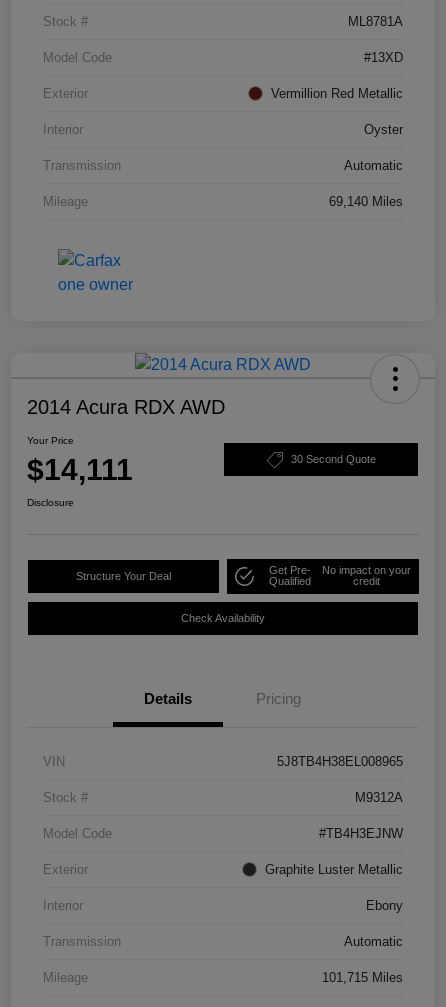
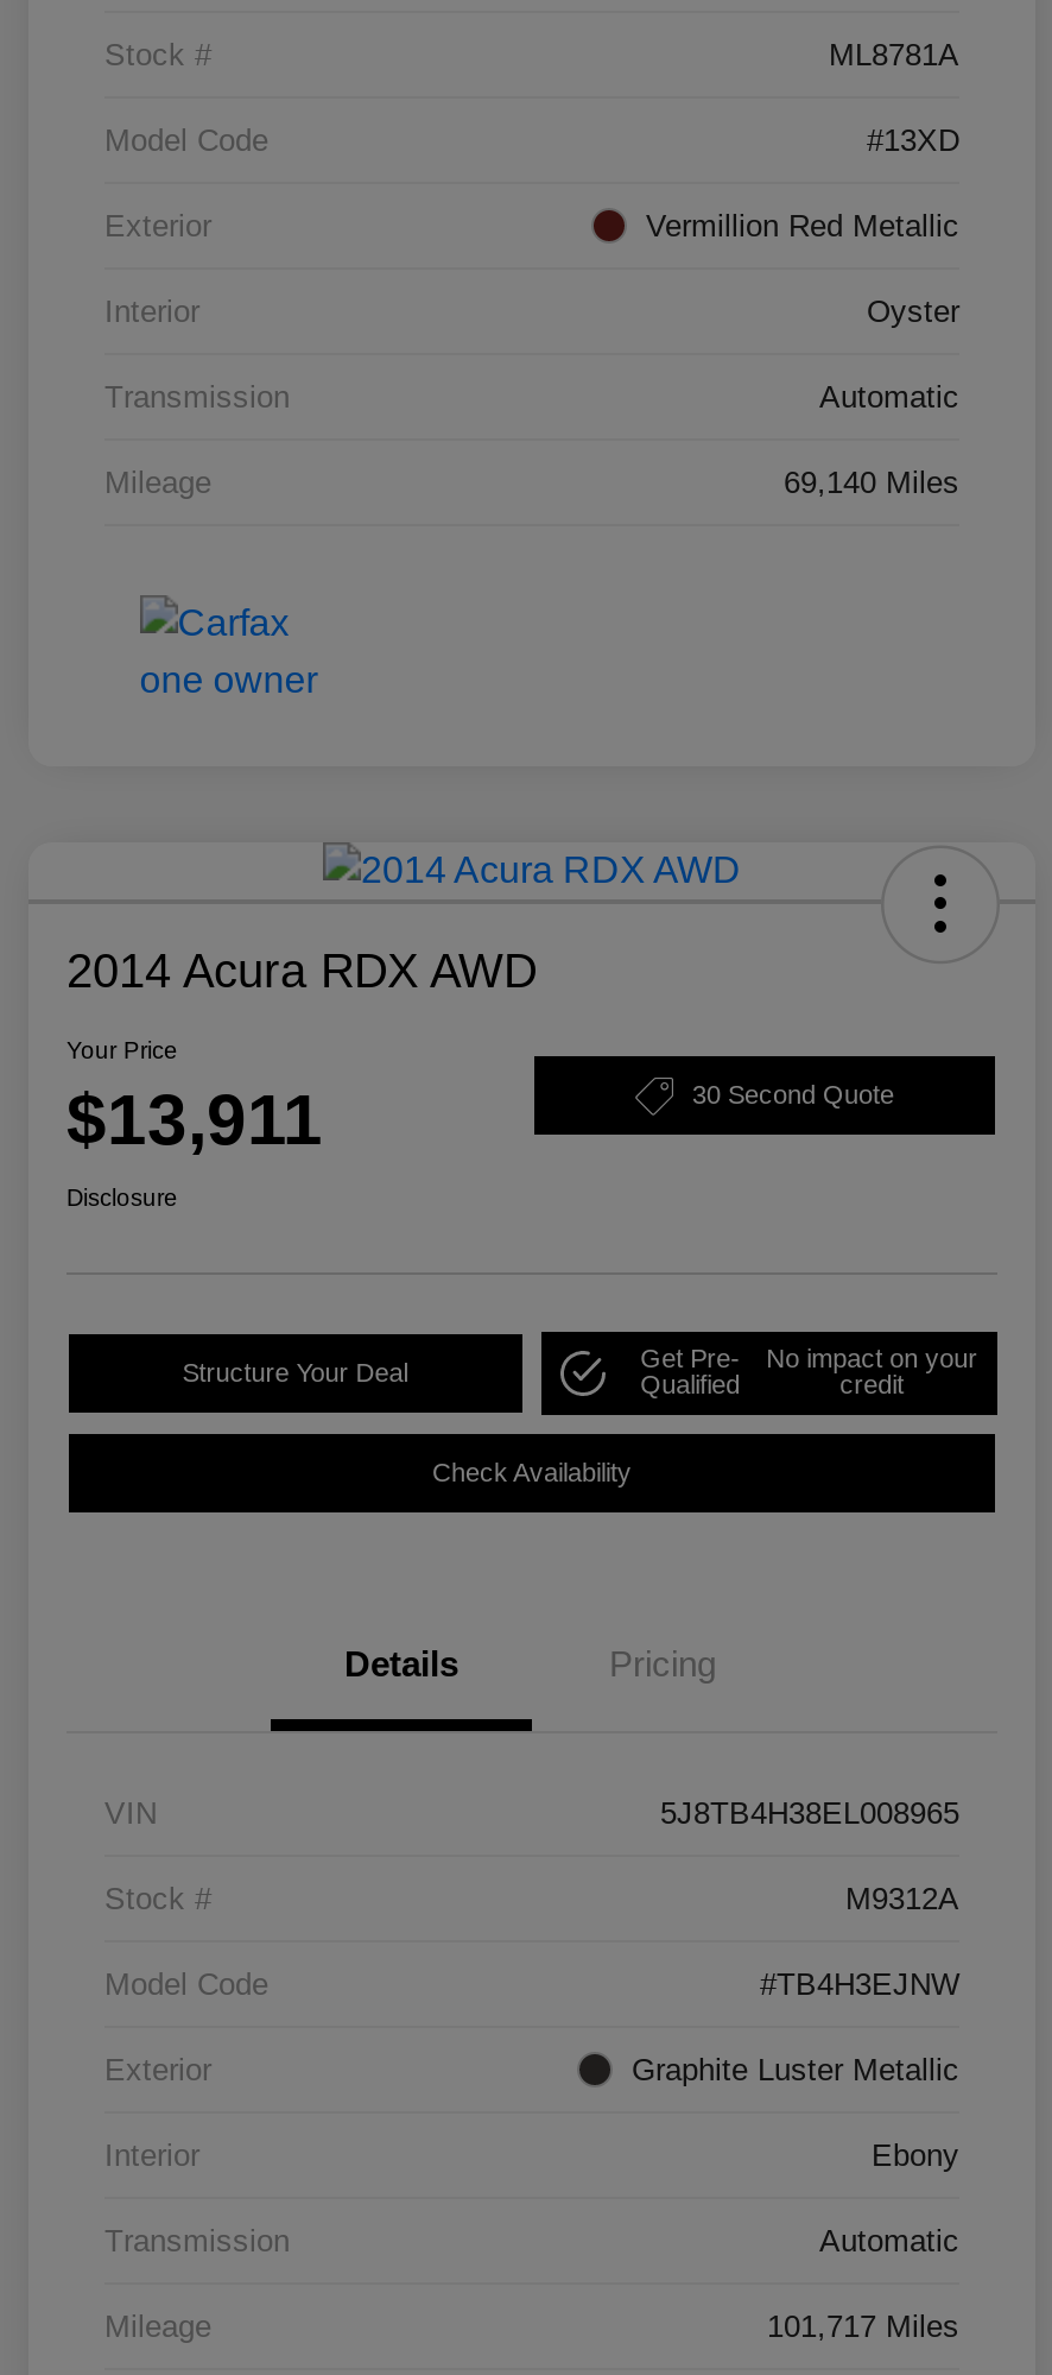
- $14,111
+ $13,911

- 101,715 Miles
+ 101,717 Miles
